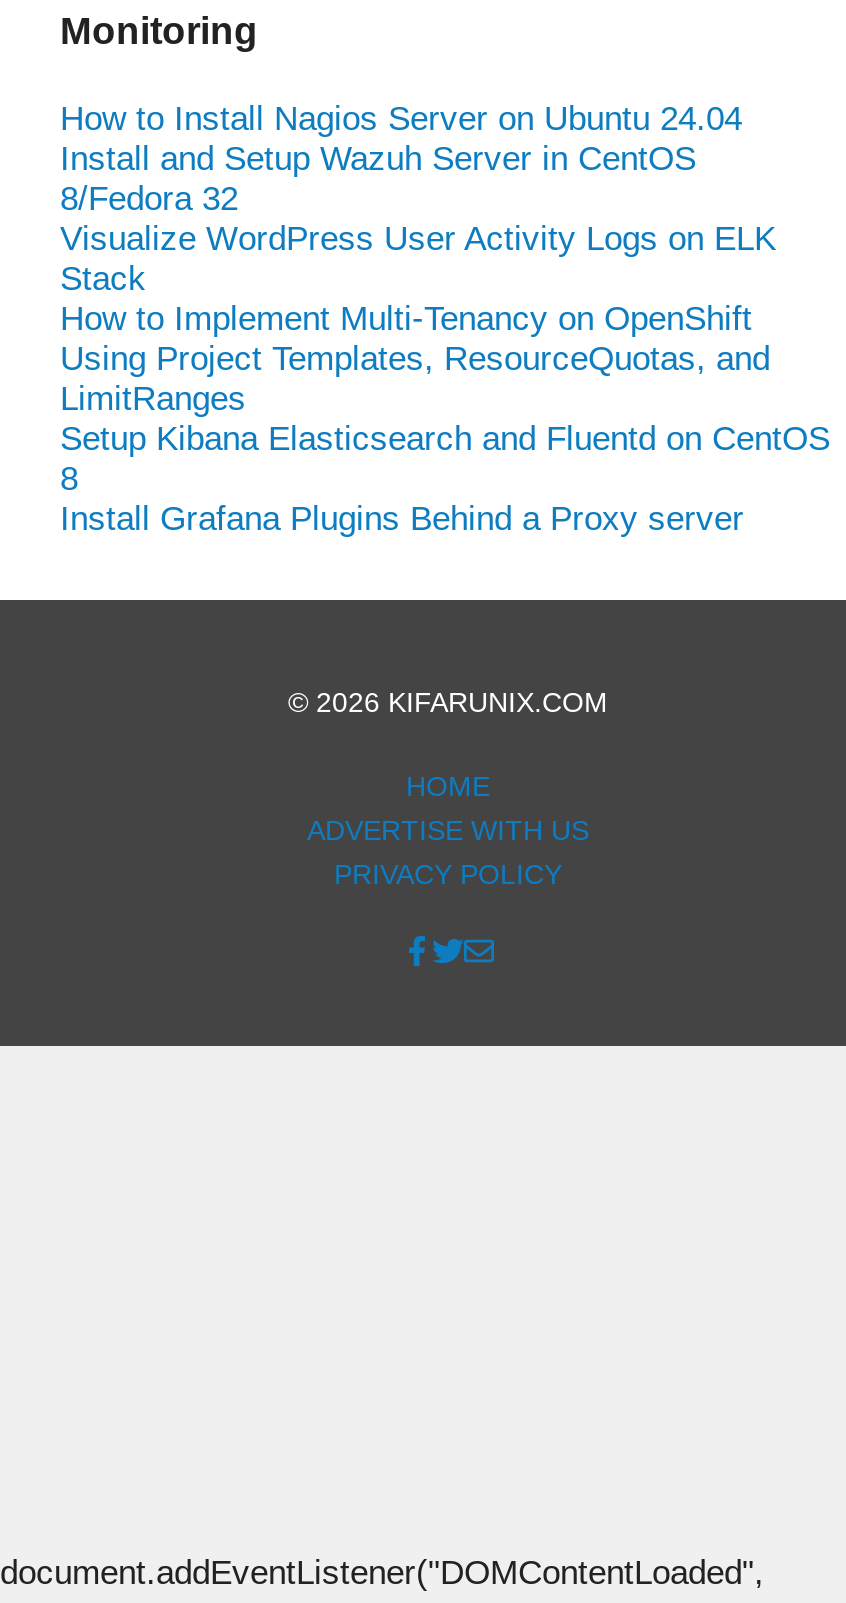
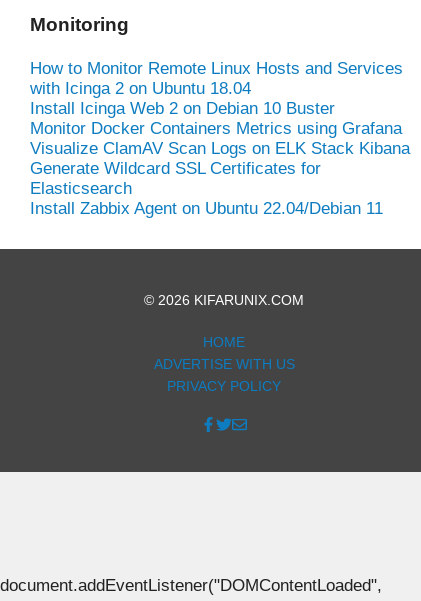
- How to Install Nagios Server on Ubuntu 24.04
- Install and Setup Wazuh Server in CentOS
- 8/Fedora 32
- Visualize WordPress User Activity Logs on ELK
- Stack
- How to Implement Multi-Tenancy on OpenShift
- Using Project Templates, ResourceQuotas, and
- LimitRanges
- Setup Kibana Elasticsearch and Fluentd on CentOS
- 8
- Install Grafana Plugins Behind a Proxy server
+ How to Monitor Remote Linux Hosts and Services
+ with Icinga 2 on Ubuntu 18.04
+ Install Icinga Web 2 on Debian 10 Buster
+ Monitor Docker Containers Metrics using Grafana
+ Visualize ClamAV Scan Logs on ELK Stack Kibana
+ Generate Wildcard SSL Certificates for
+ Elasticsearch
+ Install Zabbix Agent on Ubuntu 22.04/Debian 11
